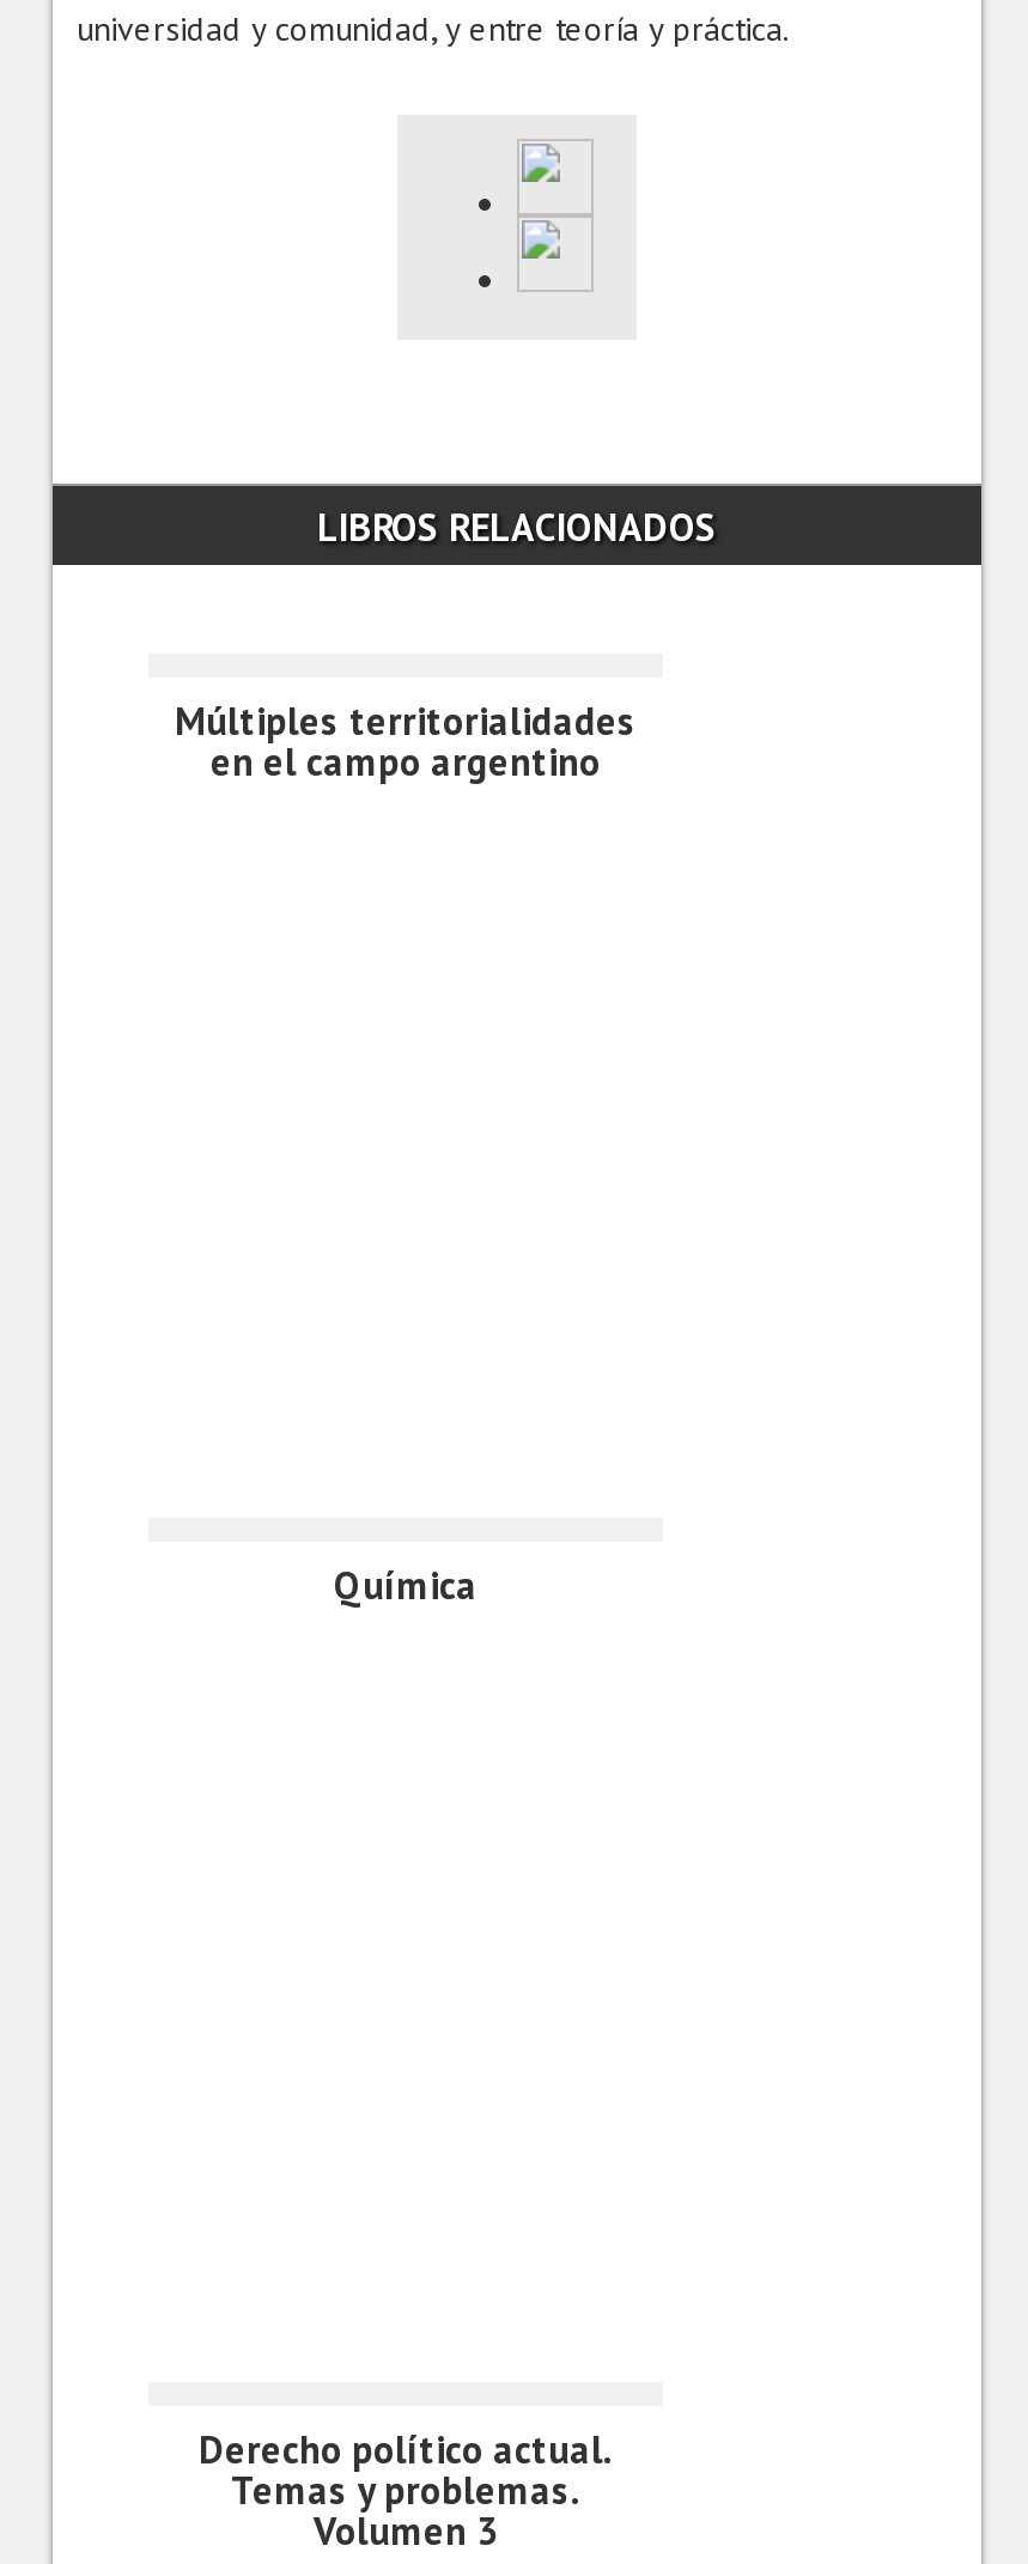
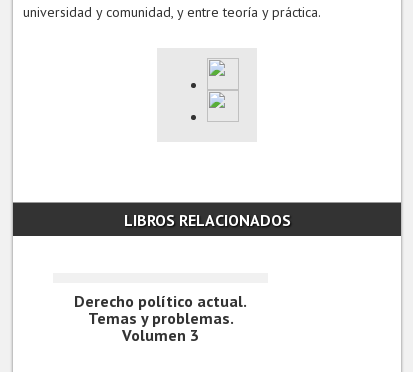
- Múltiples territorialidades
- en el campo argentino

- Química
